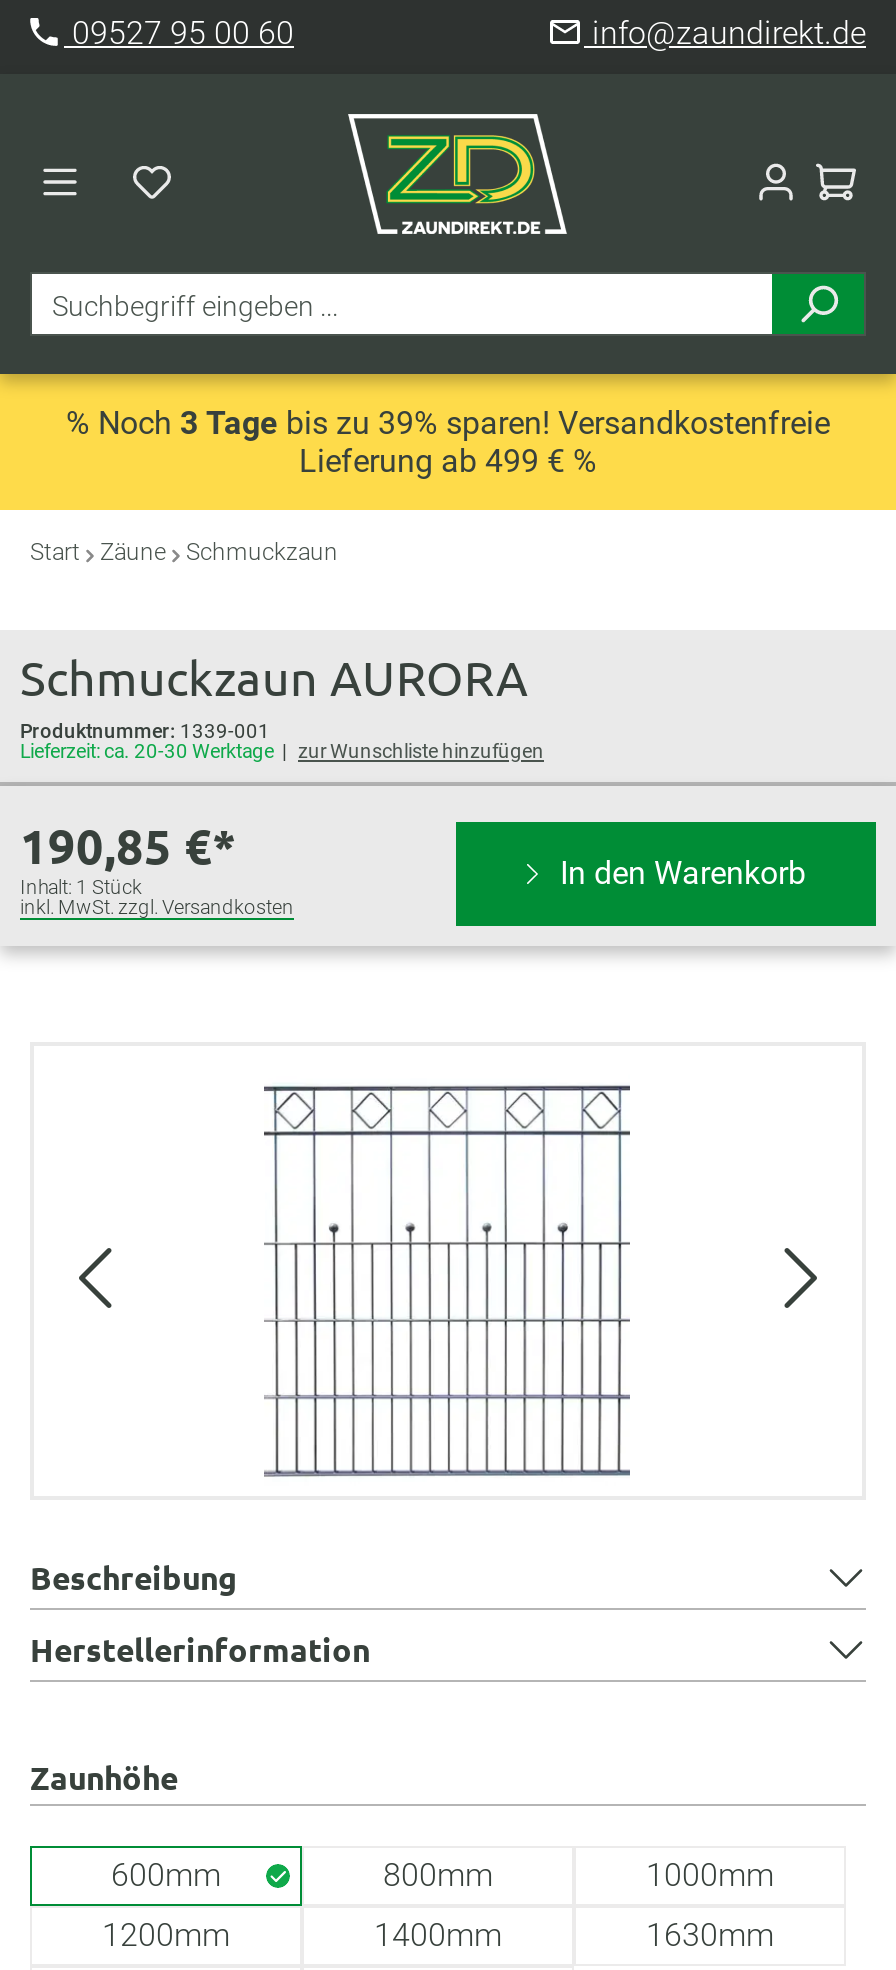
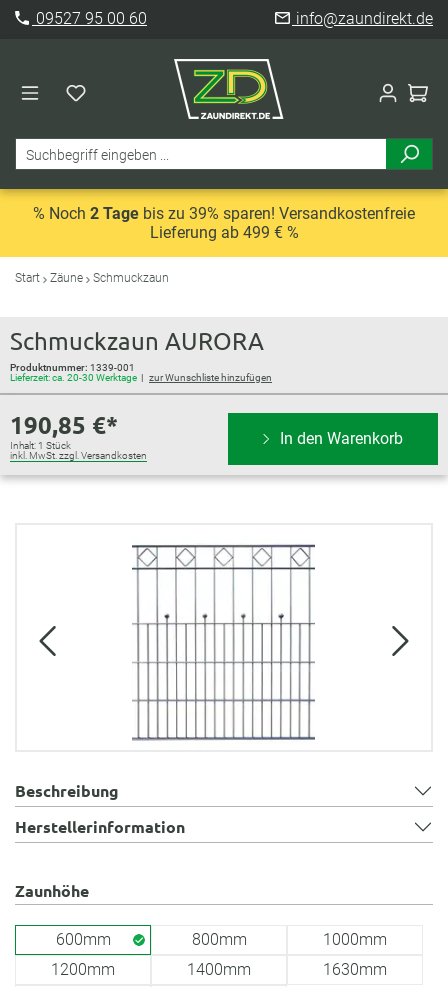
- % Noch 3 Tage bis zu 39% sparen! Versandkostenfreie
+ % Noch 2 Tage bis zu 39% sparen! Versandkostenfreie
